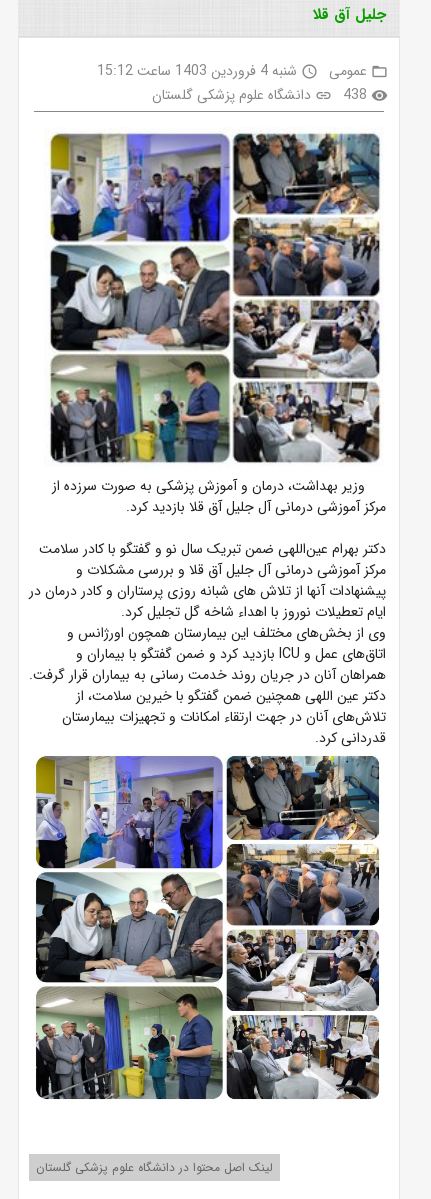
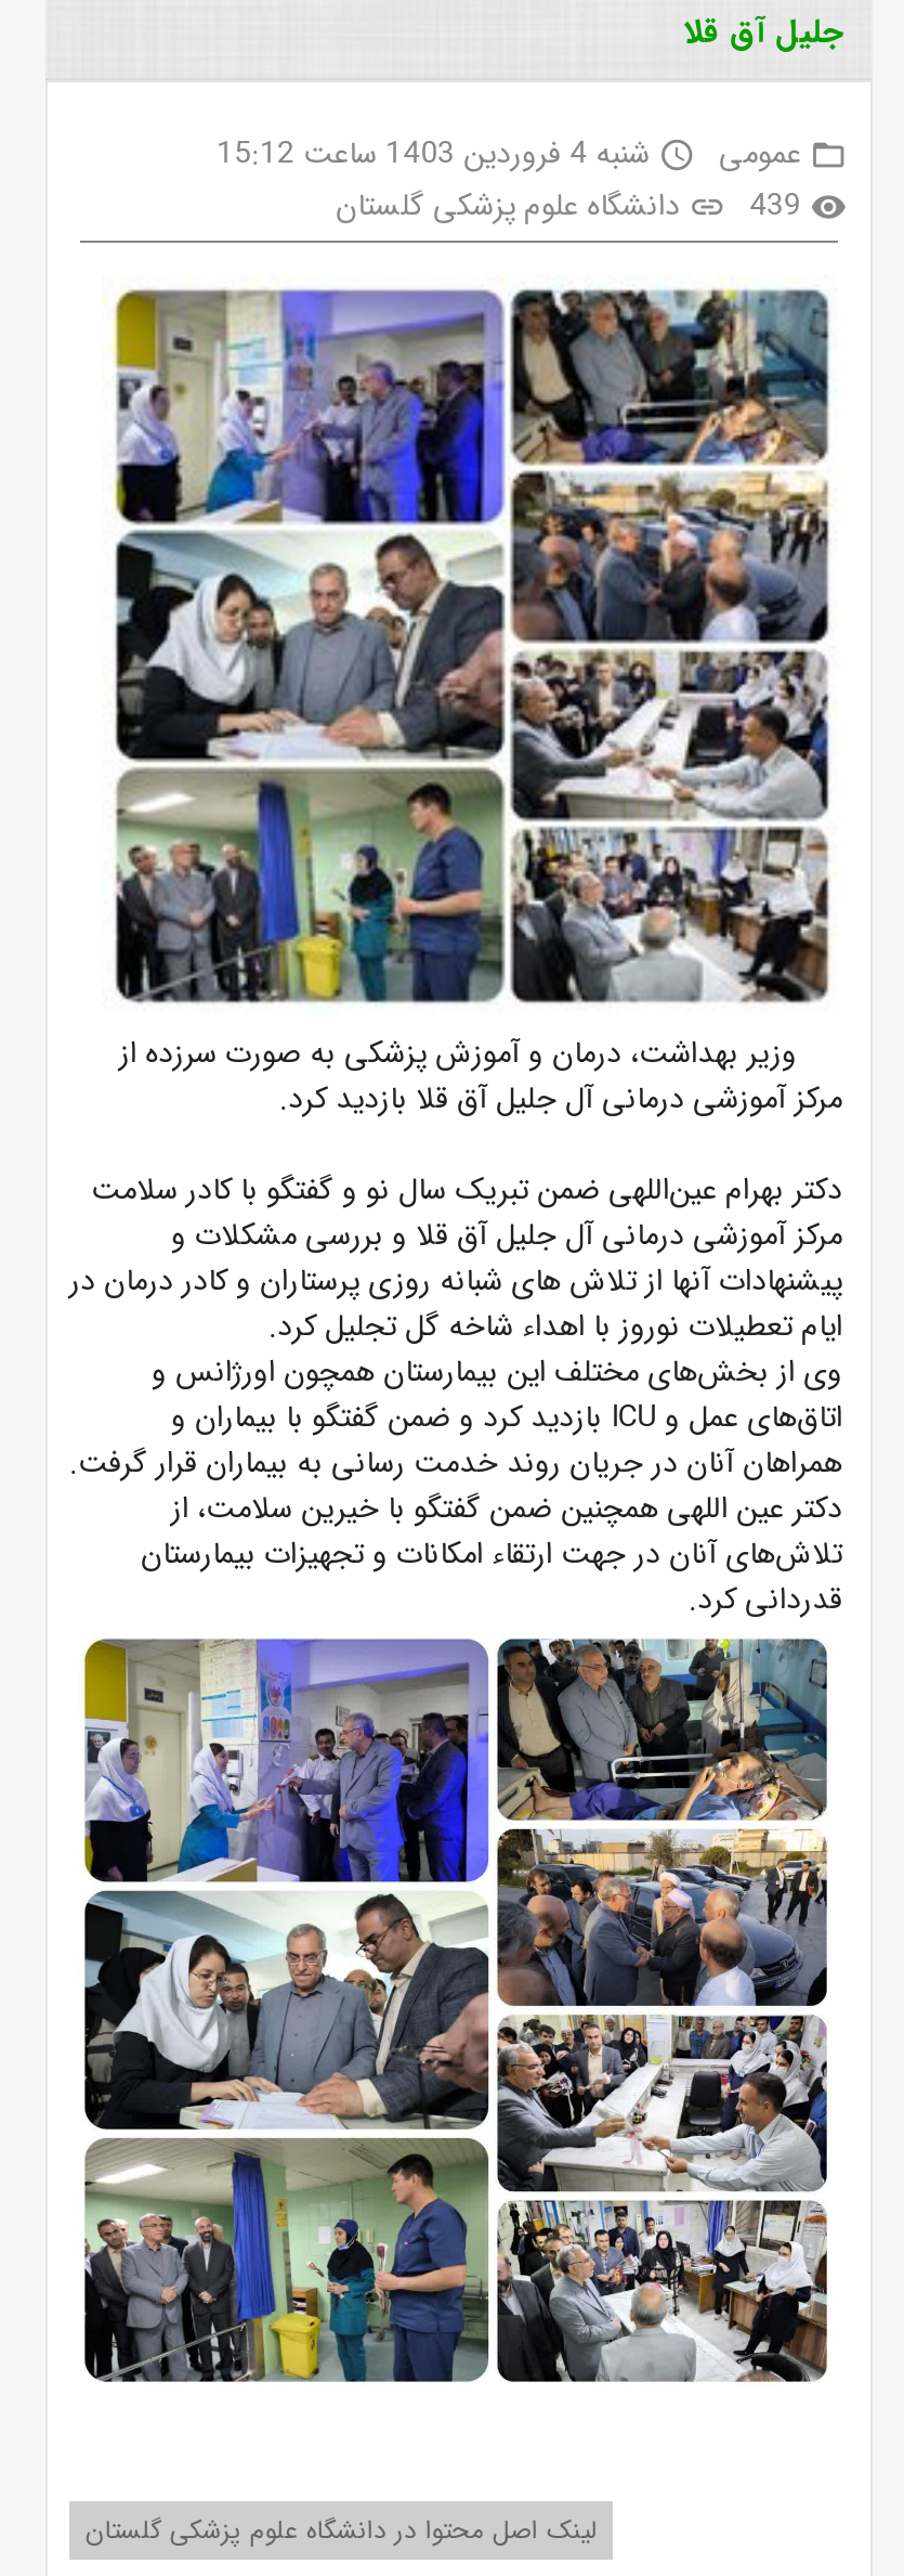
- 438
+ 439
